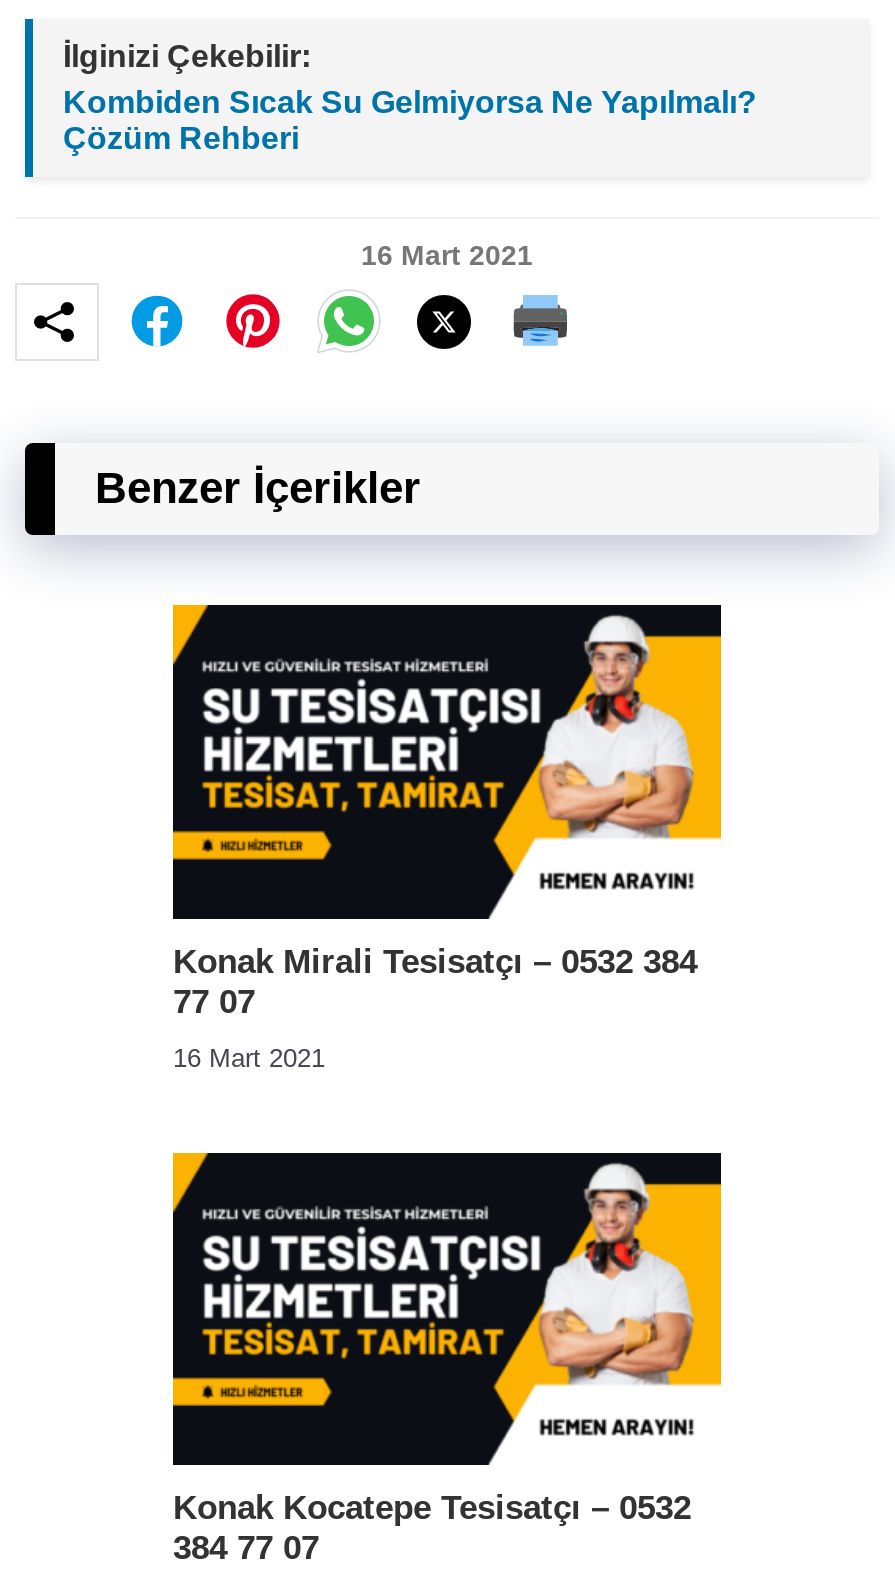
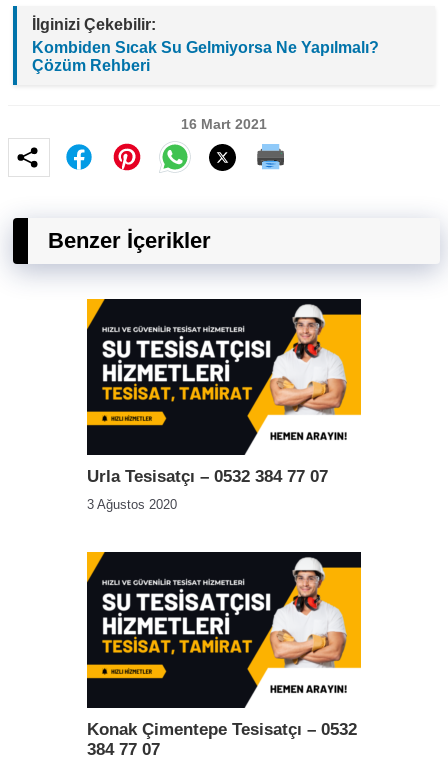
- Konak Mirali Tesisatçı – 0532 384
- 77 07
+ Urla Tesisatçı – 0532 384 77 07

- 16 Mart 2021
+ 3 Ağustos 2020

- Konak Kocatepe Tesisatçı – 0532
+ Konak Çimentepe Tesisatçı – 0532
